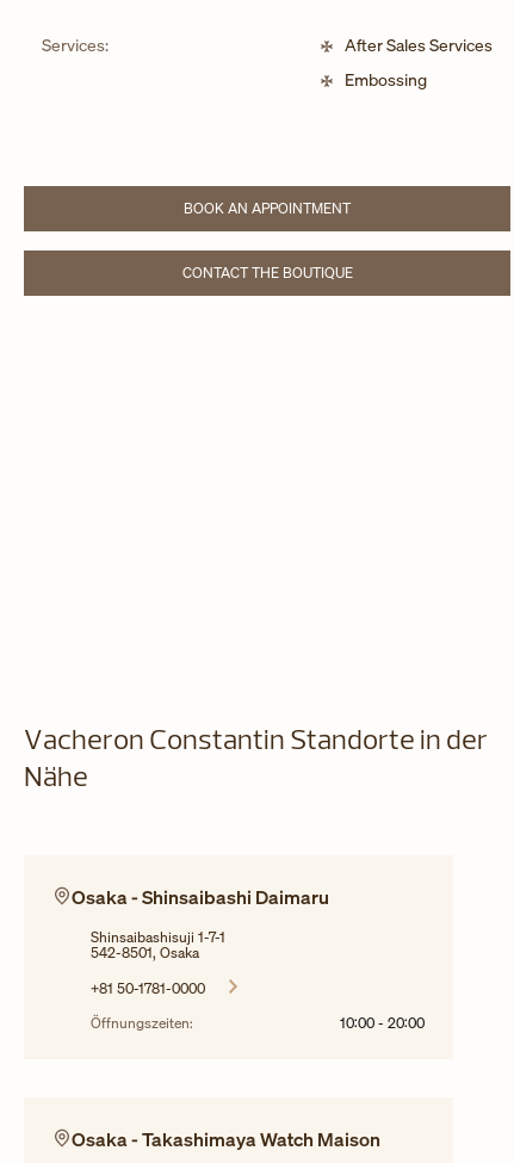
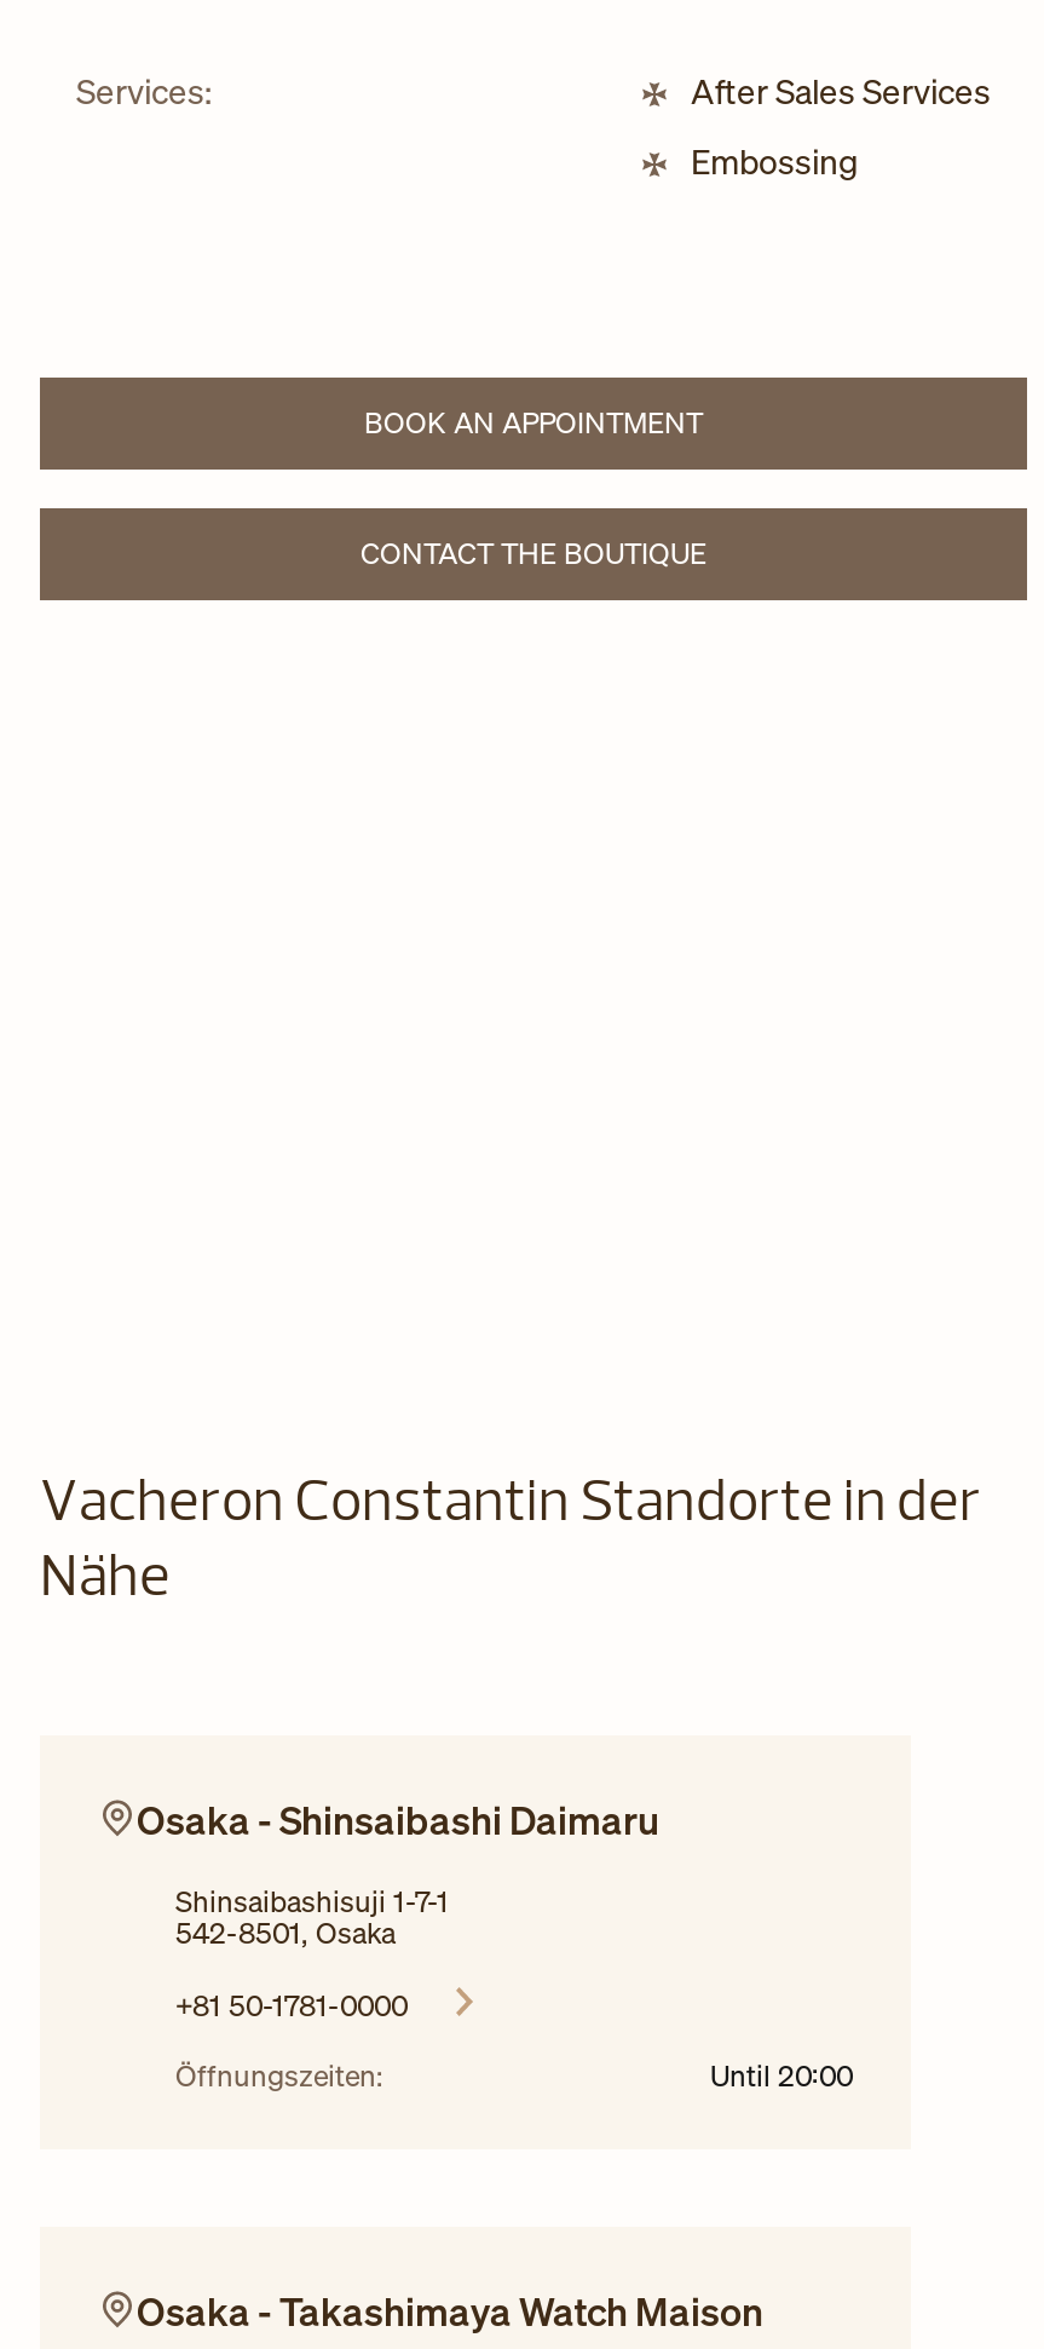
- 10:00 - 20:00
+ Until 20:00
